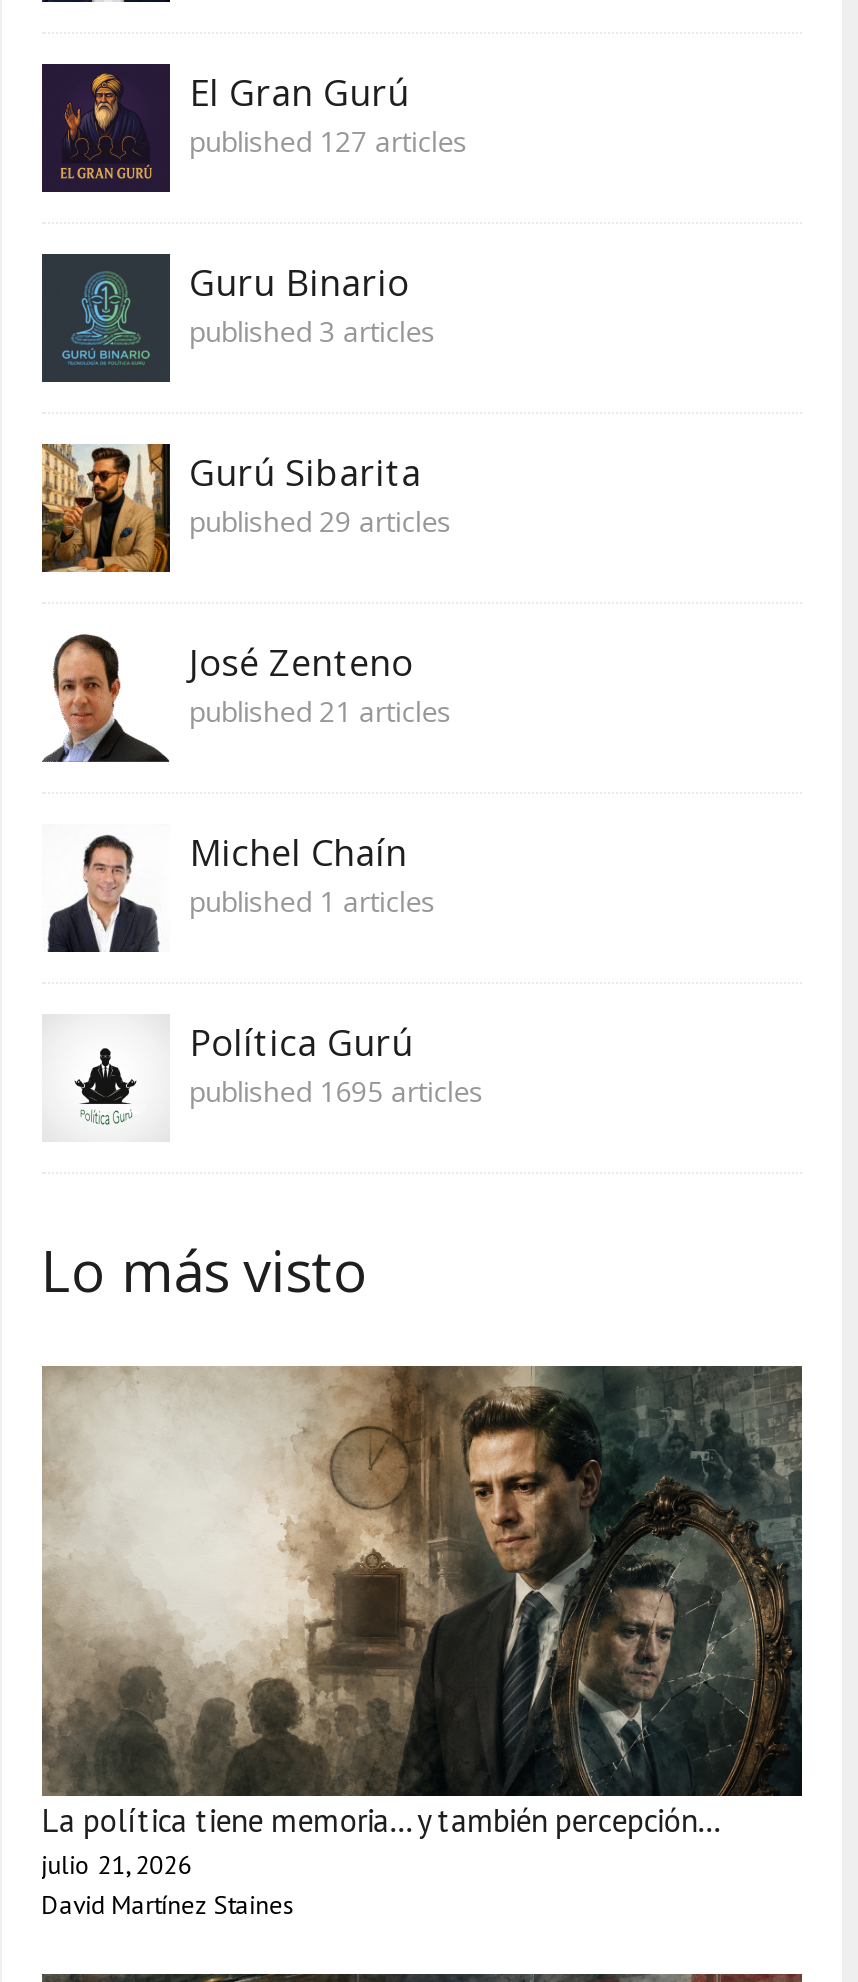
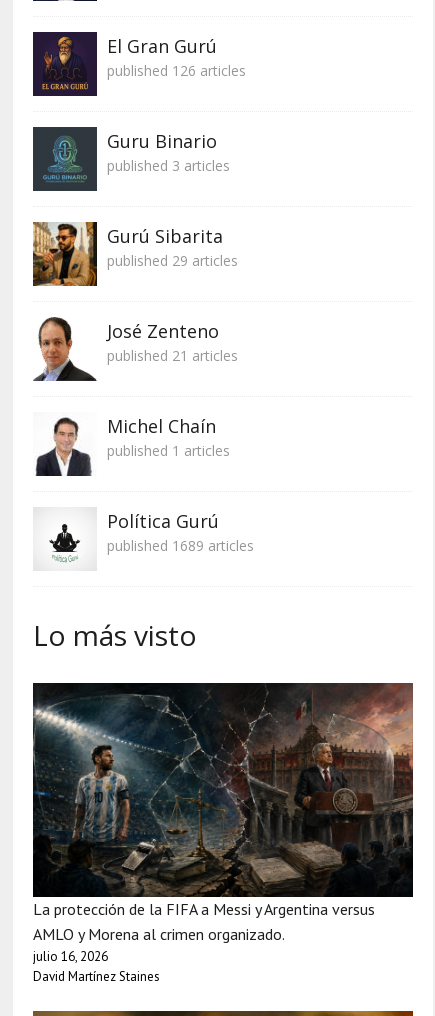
- published 127 articles
+ published 126 articles

- published 1695 articles
+ published 1689 articles

- [image]
- La política tiene memoria… y también percepción…
- julio 21, 2026
+ [image]
+ La protección de la FIFA a Messi y Argentina versus
+ AMLO y Morena al crimen organizado.
+ julio 16, 2026
